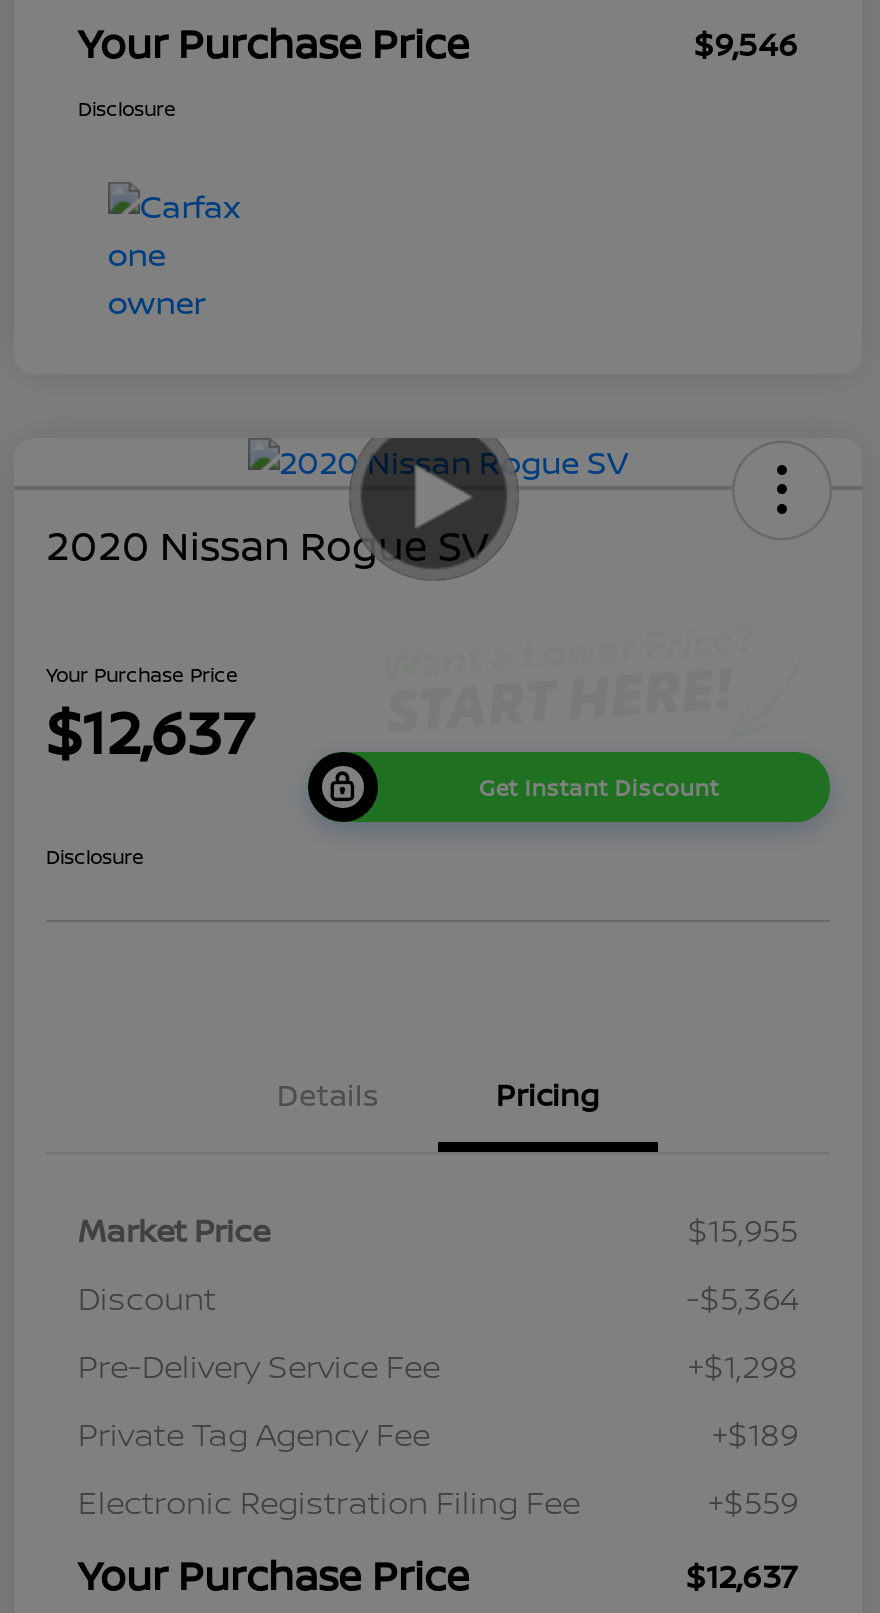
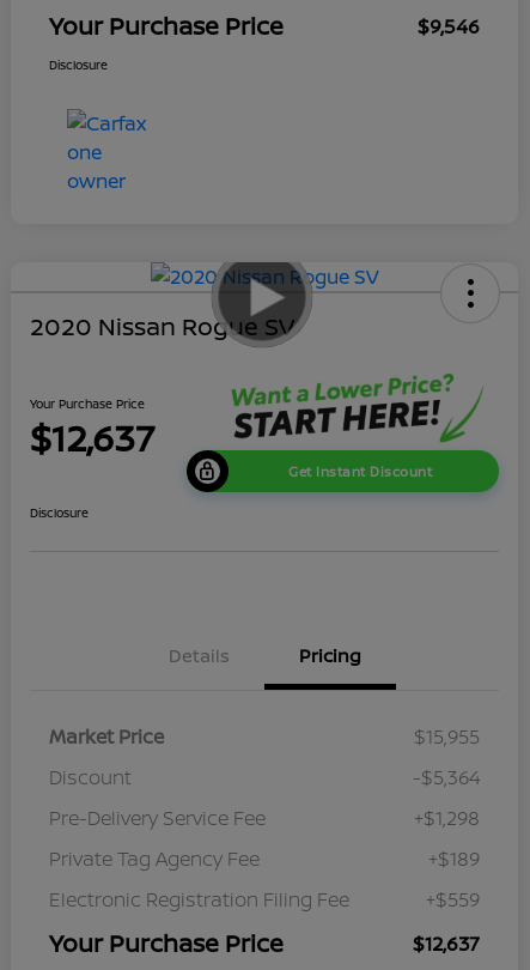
+ [image]
